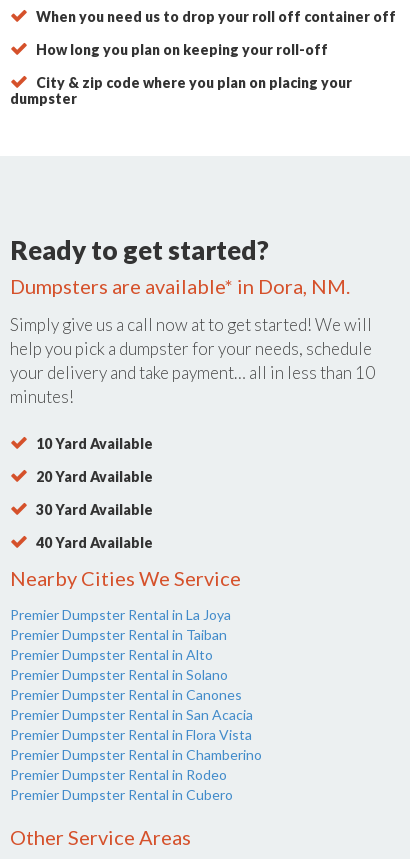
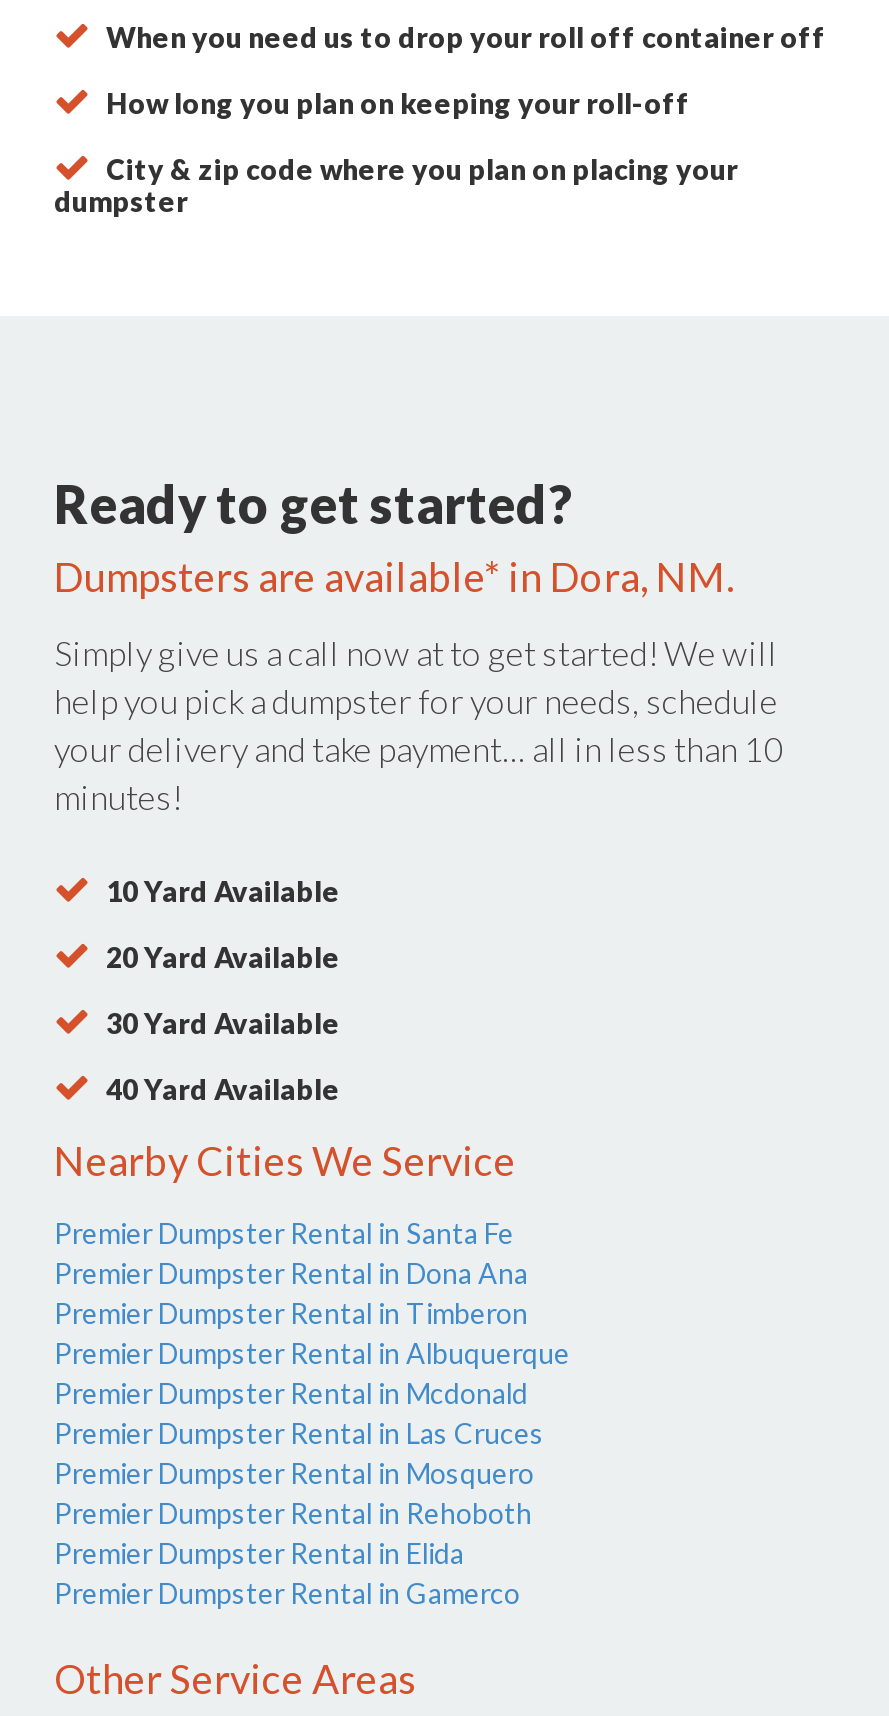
- Premier Dumpster Rental in La Joya
- Premier Dumpster Rental in Taiban
- Premier Dumpster Rental in Alto
- Premier Dumpster Rental in Solano
- Premier Dumpster Rental in Canones
- Premier Dumpster Rental in San Acacia
- Premier Dumpster Rental in Flora Vista
- Premier Dumpster Rental in Chamberino
- Premier Dumpster Rental in Rodeo
- Premier Dumpster Rental in Cubero
+ Premier Dumpster Rental in Santa Fe
+ Premier Dumpster Rental in Dona Ana
+ Premier Dumpster Rental in Timberon
+ Premier Dumpster Rental in Albuquerque
+ Premier Dumpster Rental in Mcdonald
+ Premier Dumpster Rental in Las Cruces
+ Premier Dumpster Rental in Mosquero
+ Premier Dumpster Rental in Rehoboth
+ Premier Dumpster Rental in Elida
+ Premier Dumpster Rental in Gamerco
